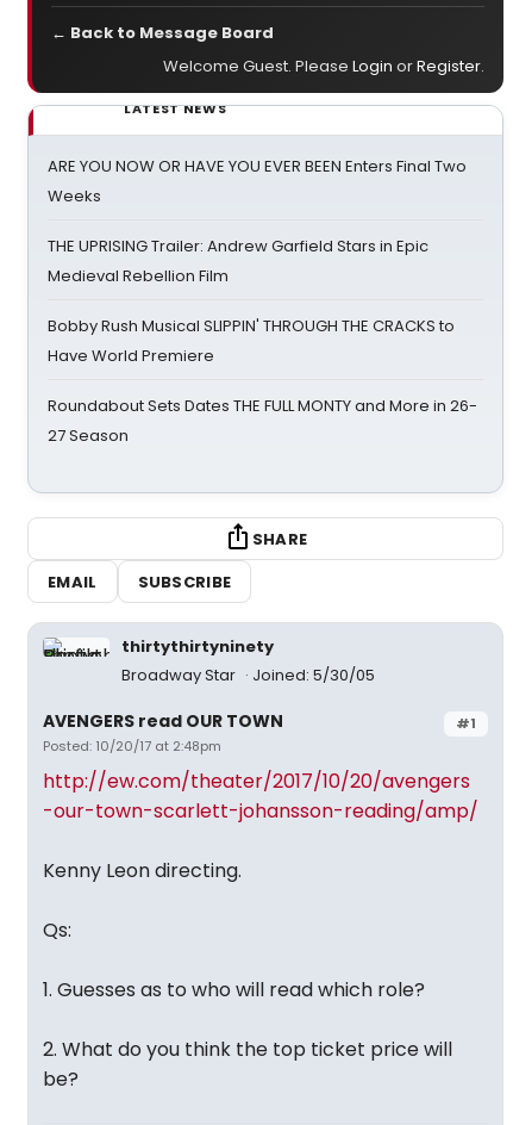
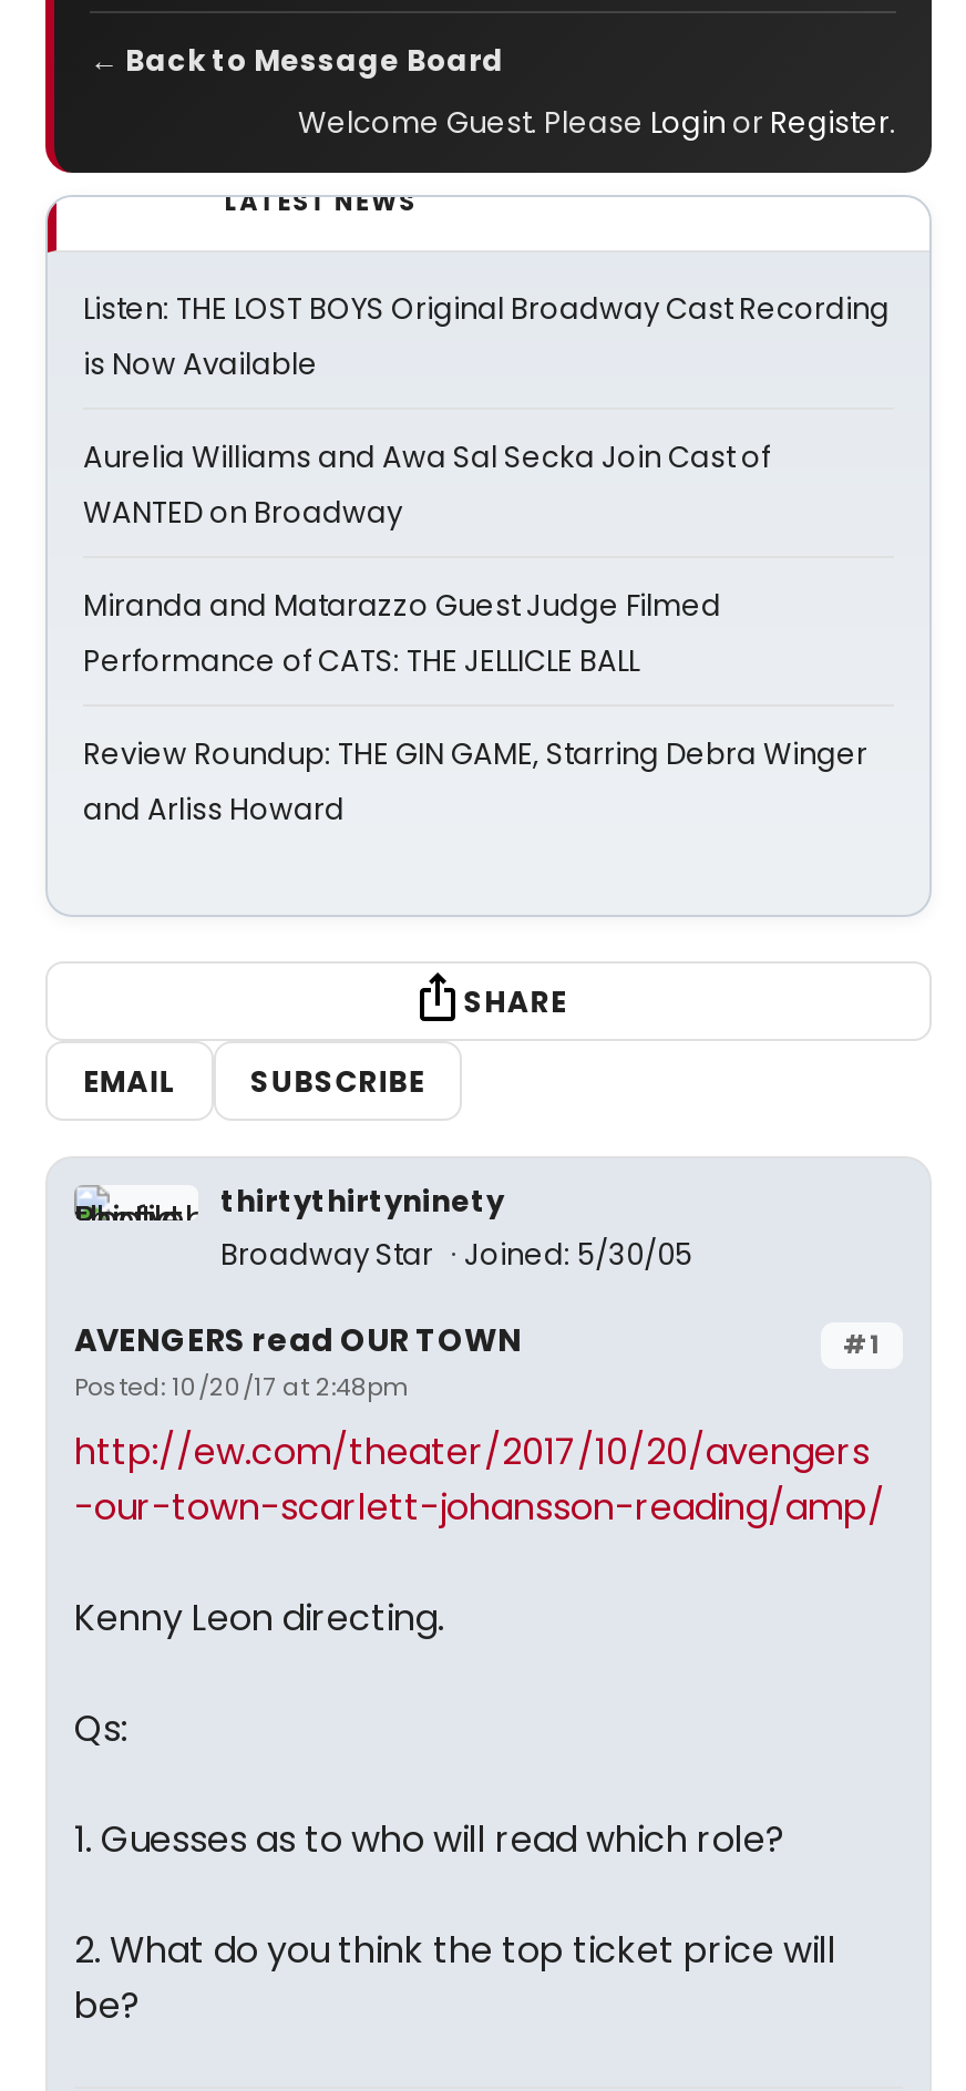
- ARE YOU NOW OR HAVE YOU EVER BEEN Enters Final Two
- Weeks
+ Listen: THE LOST BOYS Original Broadway Cast Recording
+ is Now Available

- THE UPRISING Trailer: Andrew Garfield Stars in Epic
- Medieval Rebellion Film
+ Aurelia Williams and Awa Sal Secka Join Cast of
+ WANTED on Broadway

- Bobby Rush Musical SLIPPIN' THROUGH THE CRACKS to
- Have World Premiere
+ Miranda and Matarazzo Guest Judge Filmed
+ Performance of CATS: THE JELLICLE BALL

- Roundabout Sets Dates THE FULL MONTY and More in 26-
- 27 Season
+ Review Roundup: THE GIN GAME, Starring Debra Winger
+ and Arliss Howard
